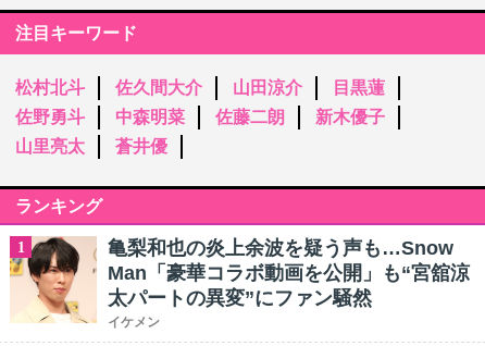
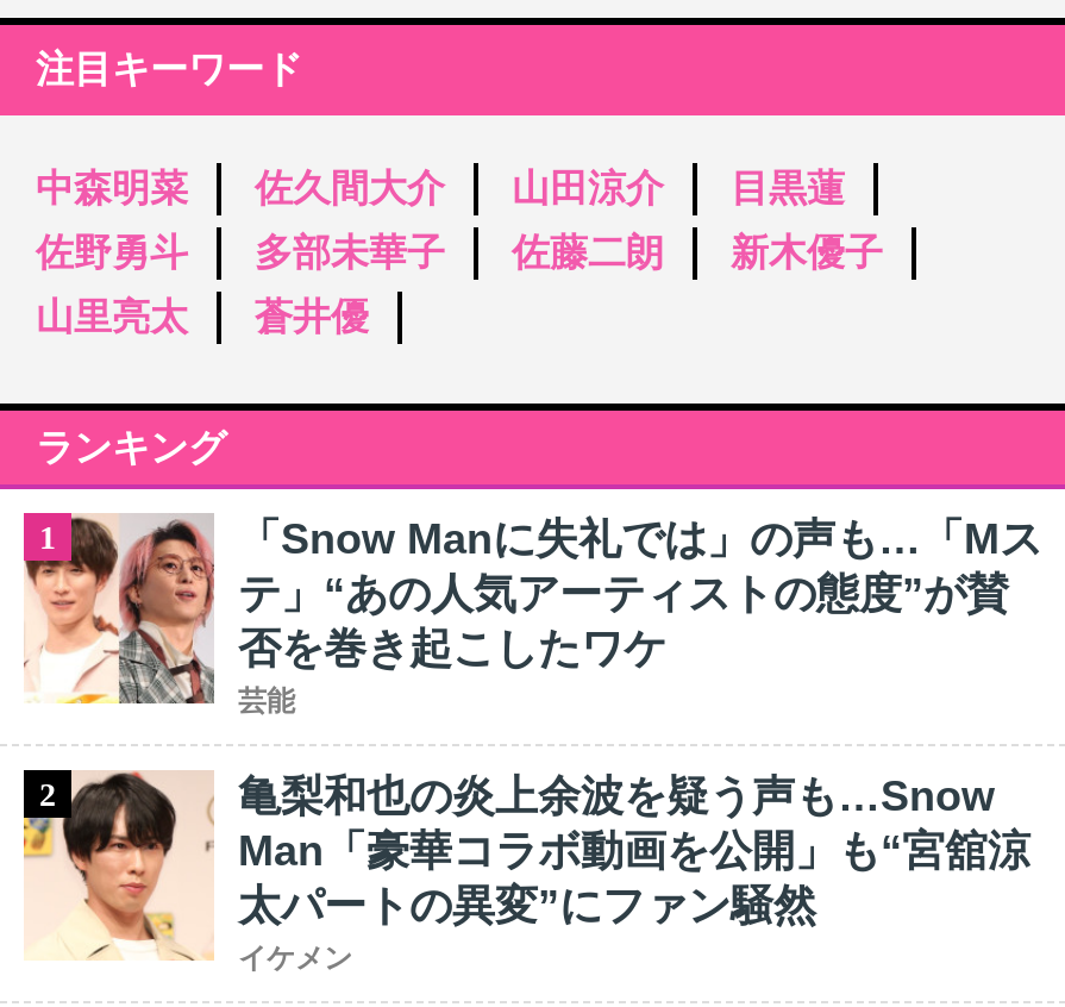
- 松村北斗

moved up: 中森明菜

+ 多部未華子

+ [image]
+ 「Snow Manに失礼では」の声も…「Mス
+ テ」“あの人気アーティストの態度”が賛
+ 否を巻き起こしたワケ
+ 芸能
+ 2
